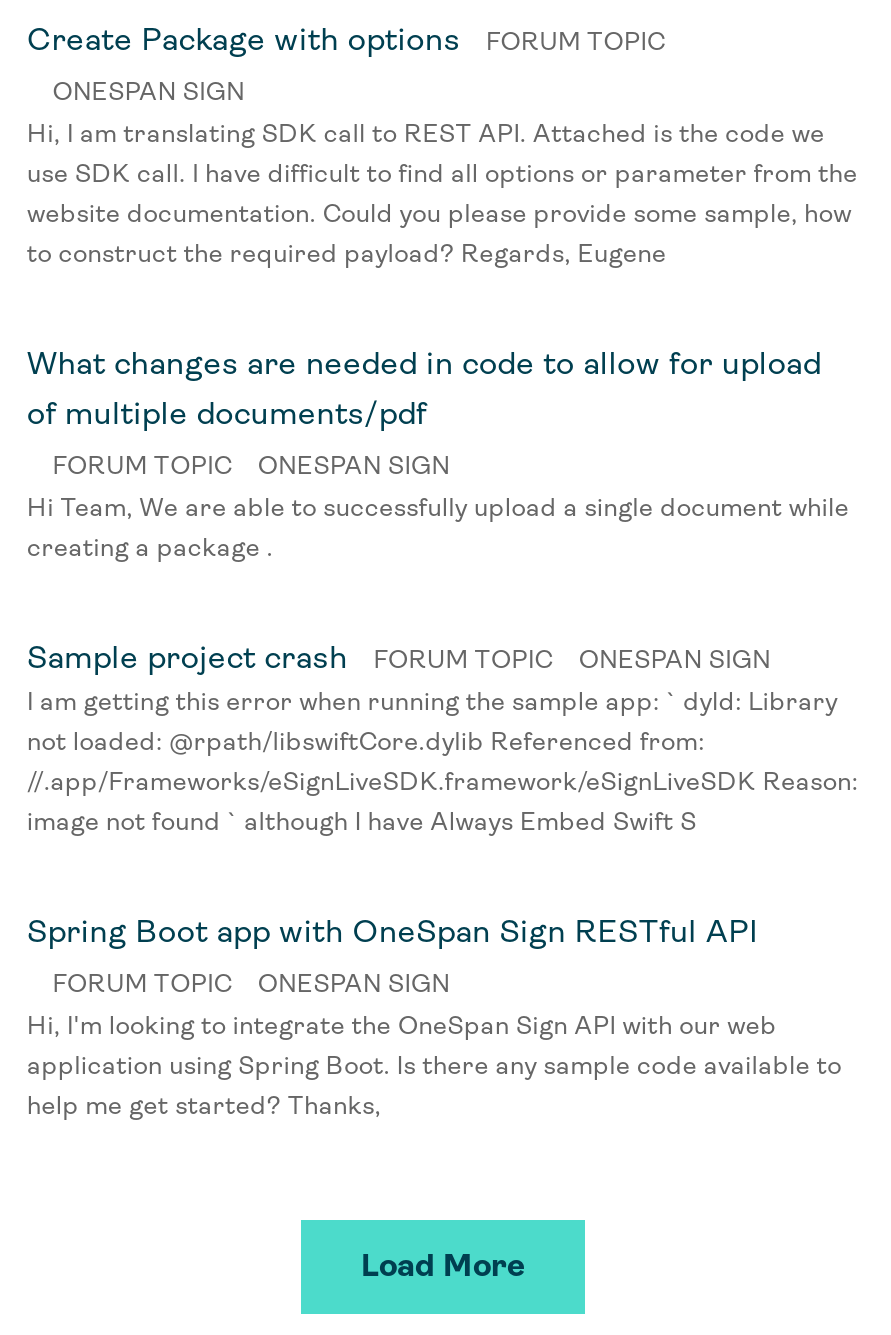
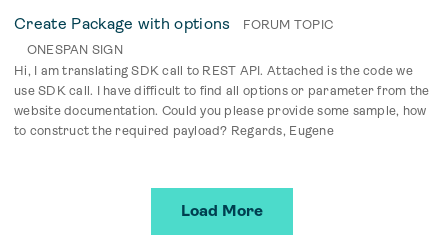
- What changes are needed in code to allow for upload
- of multiple documents/pdf
- FORUM TOPIC
- ONESPAN SIGN
- Hi Team, We are able to successfully upload a single document while
- creating a package .
- Sample project crash
- FORUM TOPIC
- ONESPAN SIGN
- I am getting this error when running the sample app: ` dyld: Library
- not loaded: @rpath/libswiftCore.dylib Referenced from:
- //.app/Frameworks/eSignLiveSDK.framework/eSignLiveSDK Reason:
- image not found ` although I have Always Embed Swift S
- Spring Boot app with OneSpan Sign RESTful API
- FORUM TOPIC
- ONESPAN SIGN
- Hi, I'm looking to integrate the OneSpan Sign API with our web
- application using Spring Boot. Is there any sample code available to
- help me get started? Thanks,
